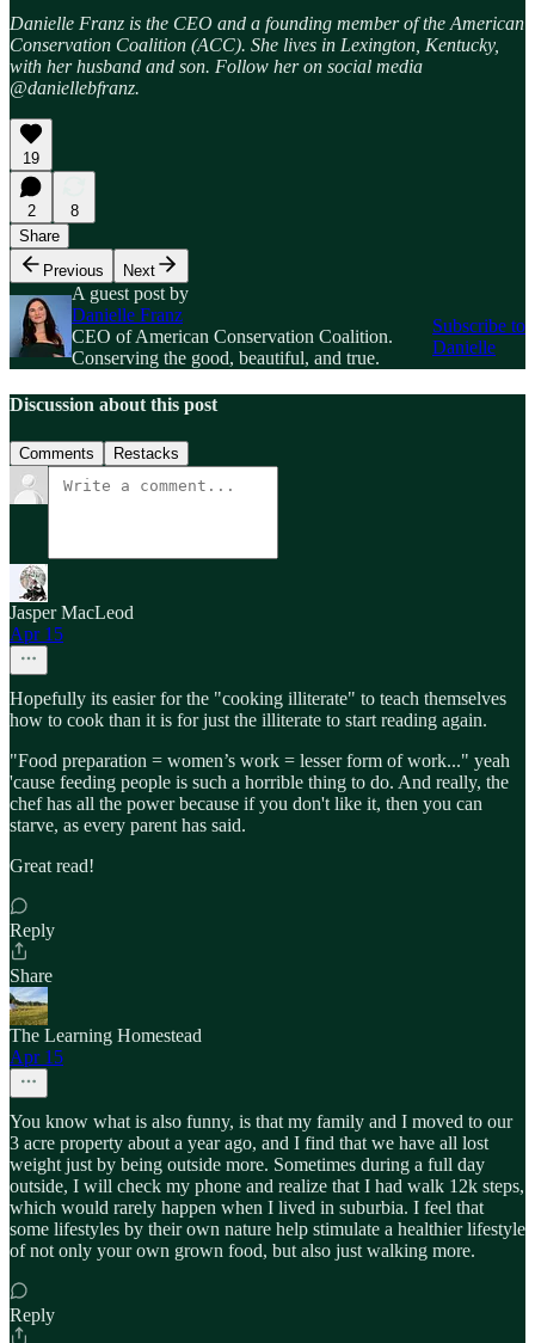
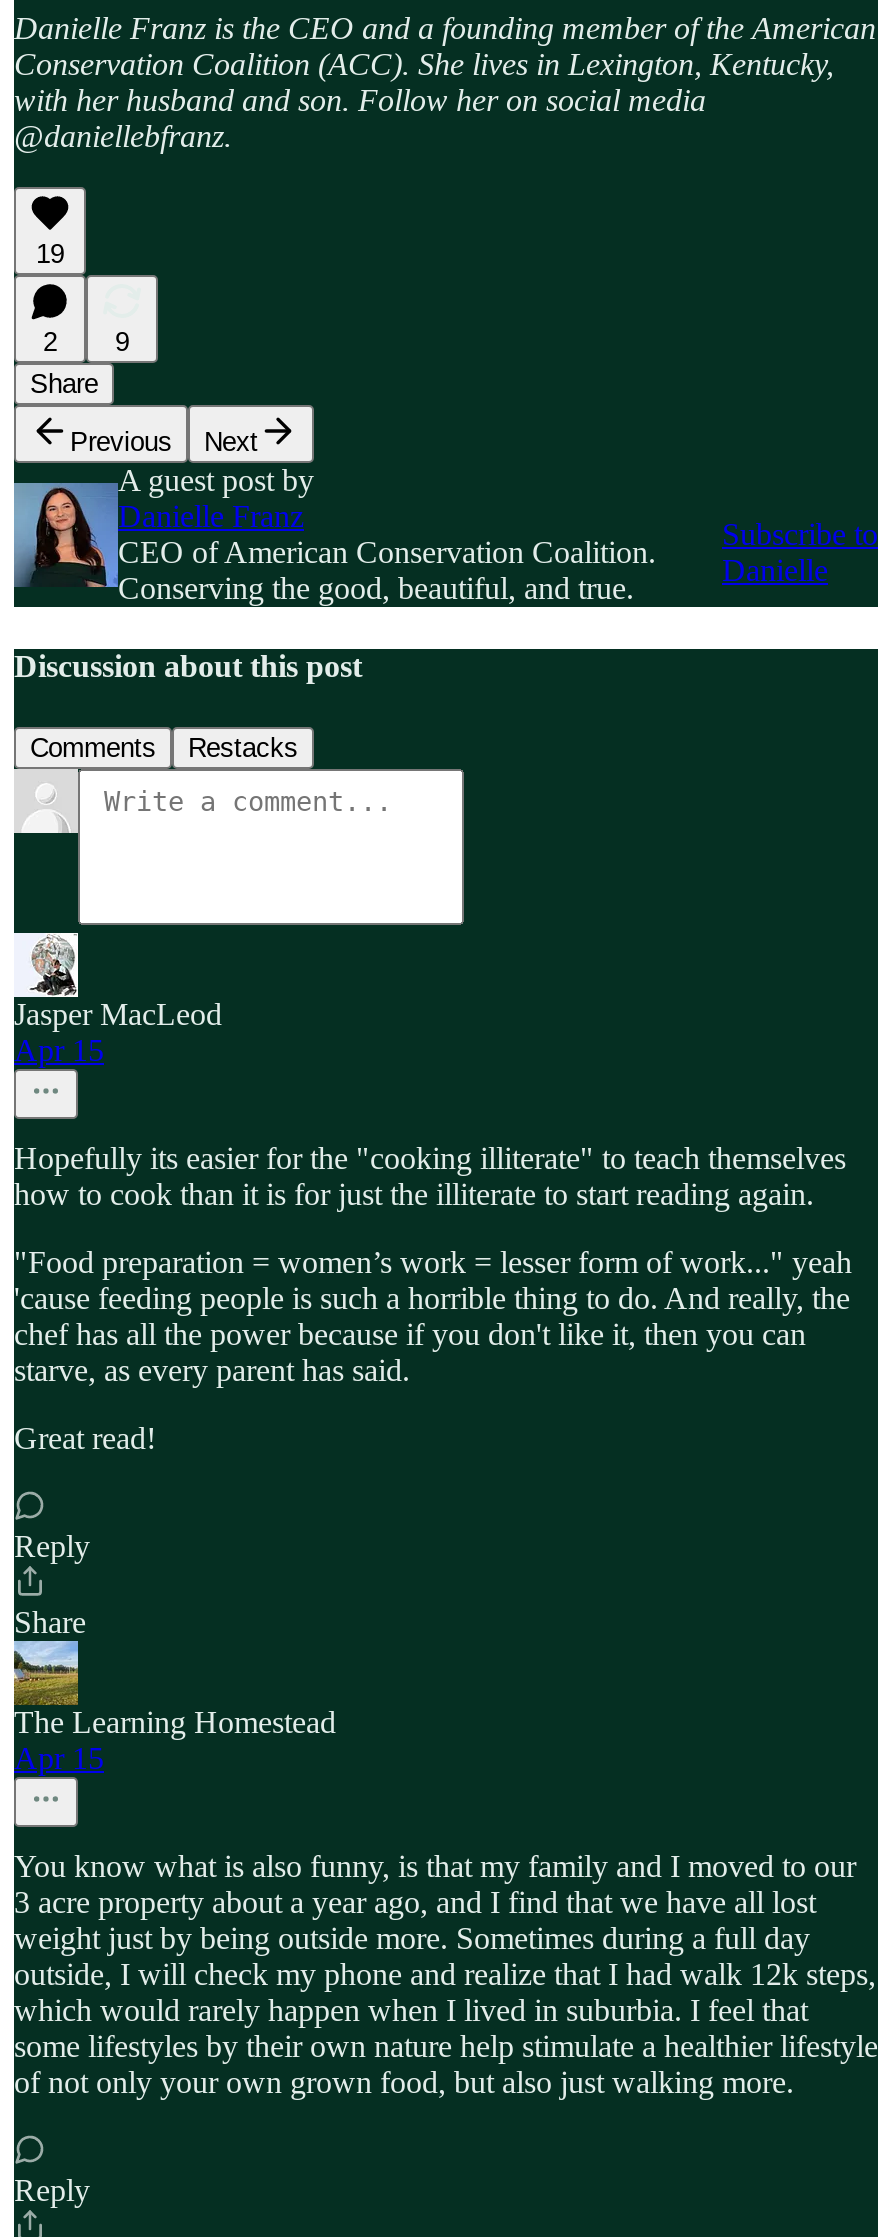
- 2 8
+ 2 9
